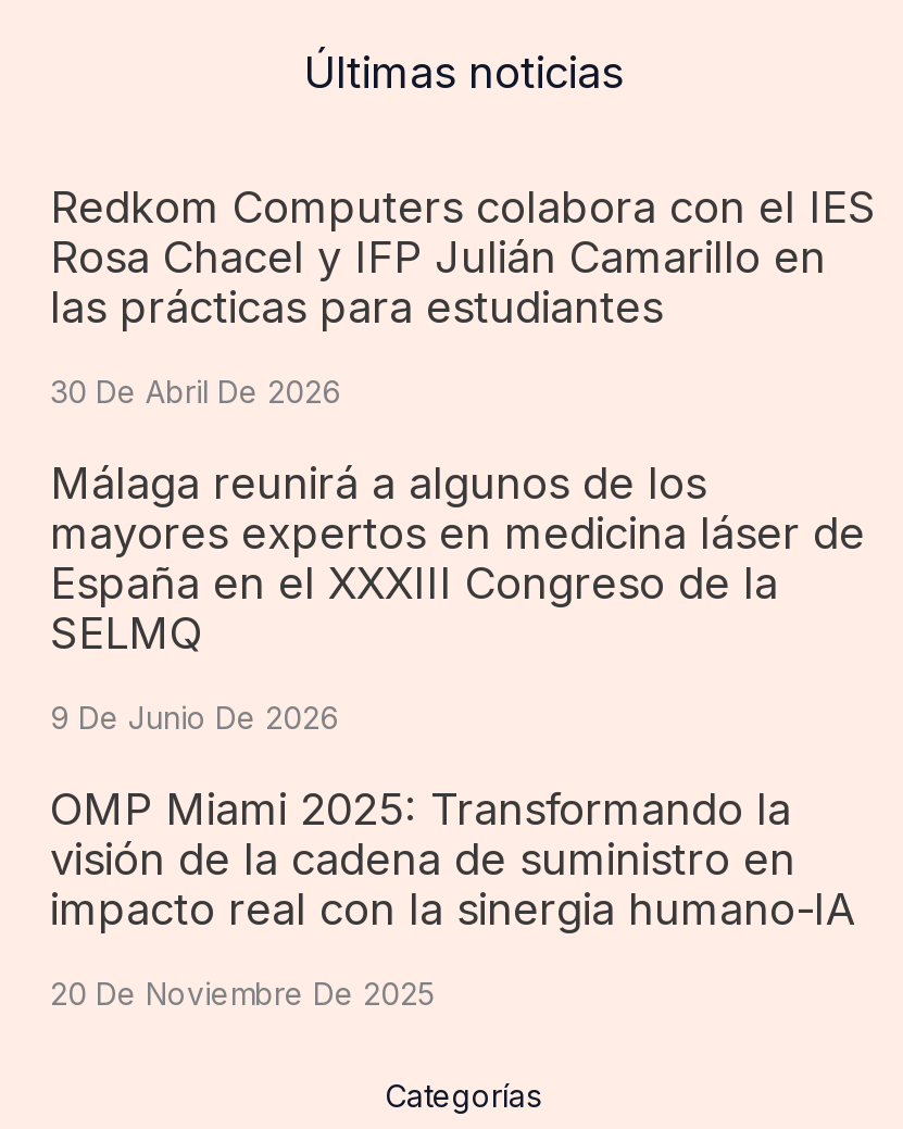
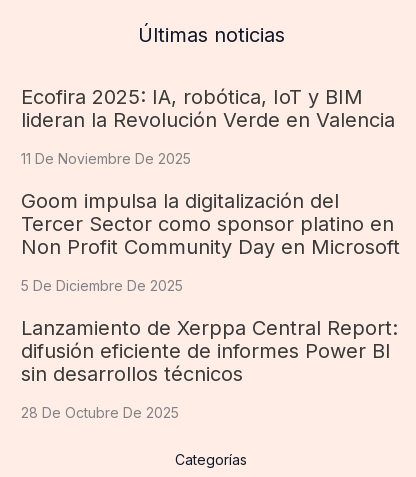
- Redkom Computers colabora con el IES
- Rosa Chacel y IFP Julián Camarillo en
- las prácticas para estudiantes
+ Ecofira 2025: IA, robótica, IoT y BIM
+ lideran la Revolución Verde en Valencia

- 30 De Abril De 2026
+ 11 De Noviembre De 2025

- Málaga reunirá a algunos de los
- mayores expertos en medicina láser de
- España en el XXXIII Congreso de la
- SELMQ
+ Goom impulsa la digitalización del
+ Tercer Sector como sponsor platino en
+ Non Profit Community Day en Microsoft

- 9 De Junio De 2026
+ 5 De Diciembre De 2025

- OMP Miami 2025: Transformando la
- visión de la cadena de suministro en
- impacto real con la sinergia humano-IA
+ Lanzamiento de Xerppa Central Report:
+ difusión eficiente de informes Power BI
+ sin desarrollos técnicos

- 20 De Noviembre De 2025
+ 28 De Octubre De 2025
